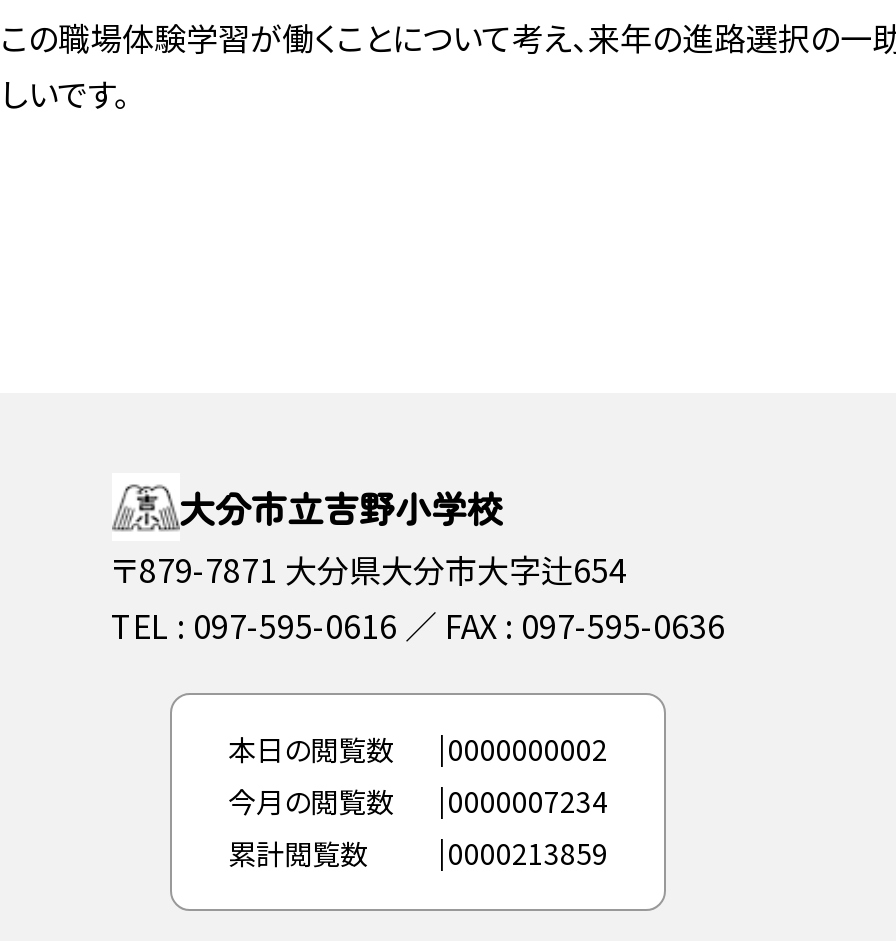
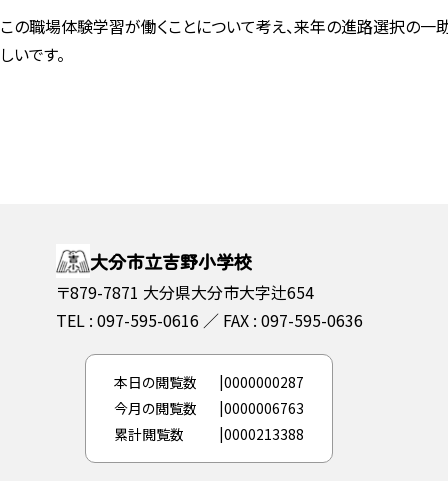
- 本日の閲覧数 0000000002
+ 本日の閲覧数 0000000287

- 今月の閲覧数 0000007234
+ 今月の閲覧数 0000006763

- 累計閲覧数 0000213859
+ 累計閲覧数 0000213388
